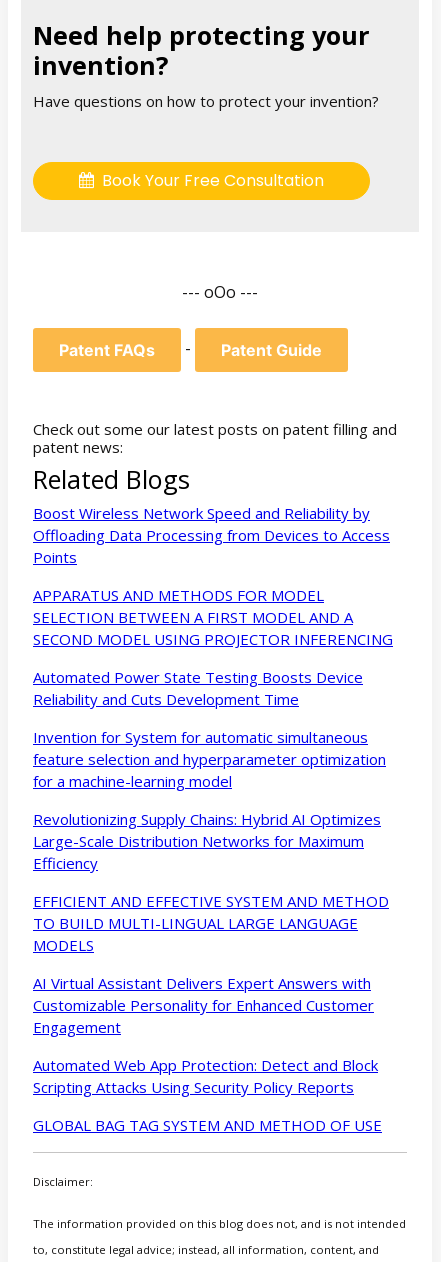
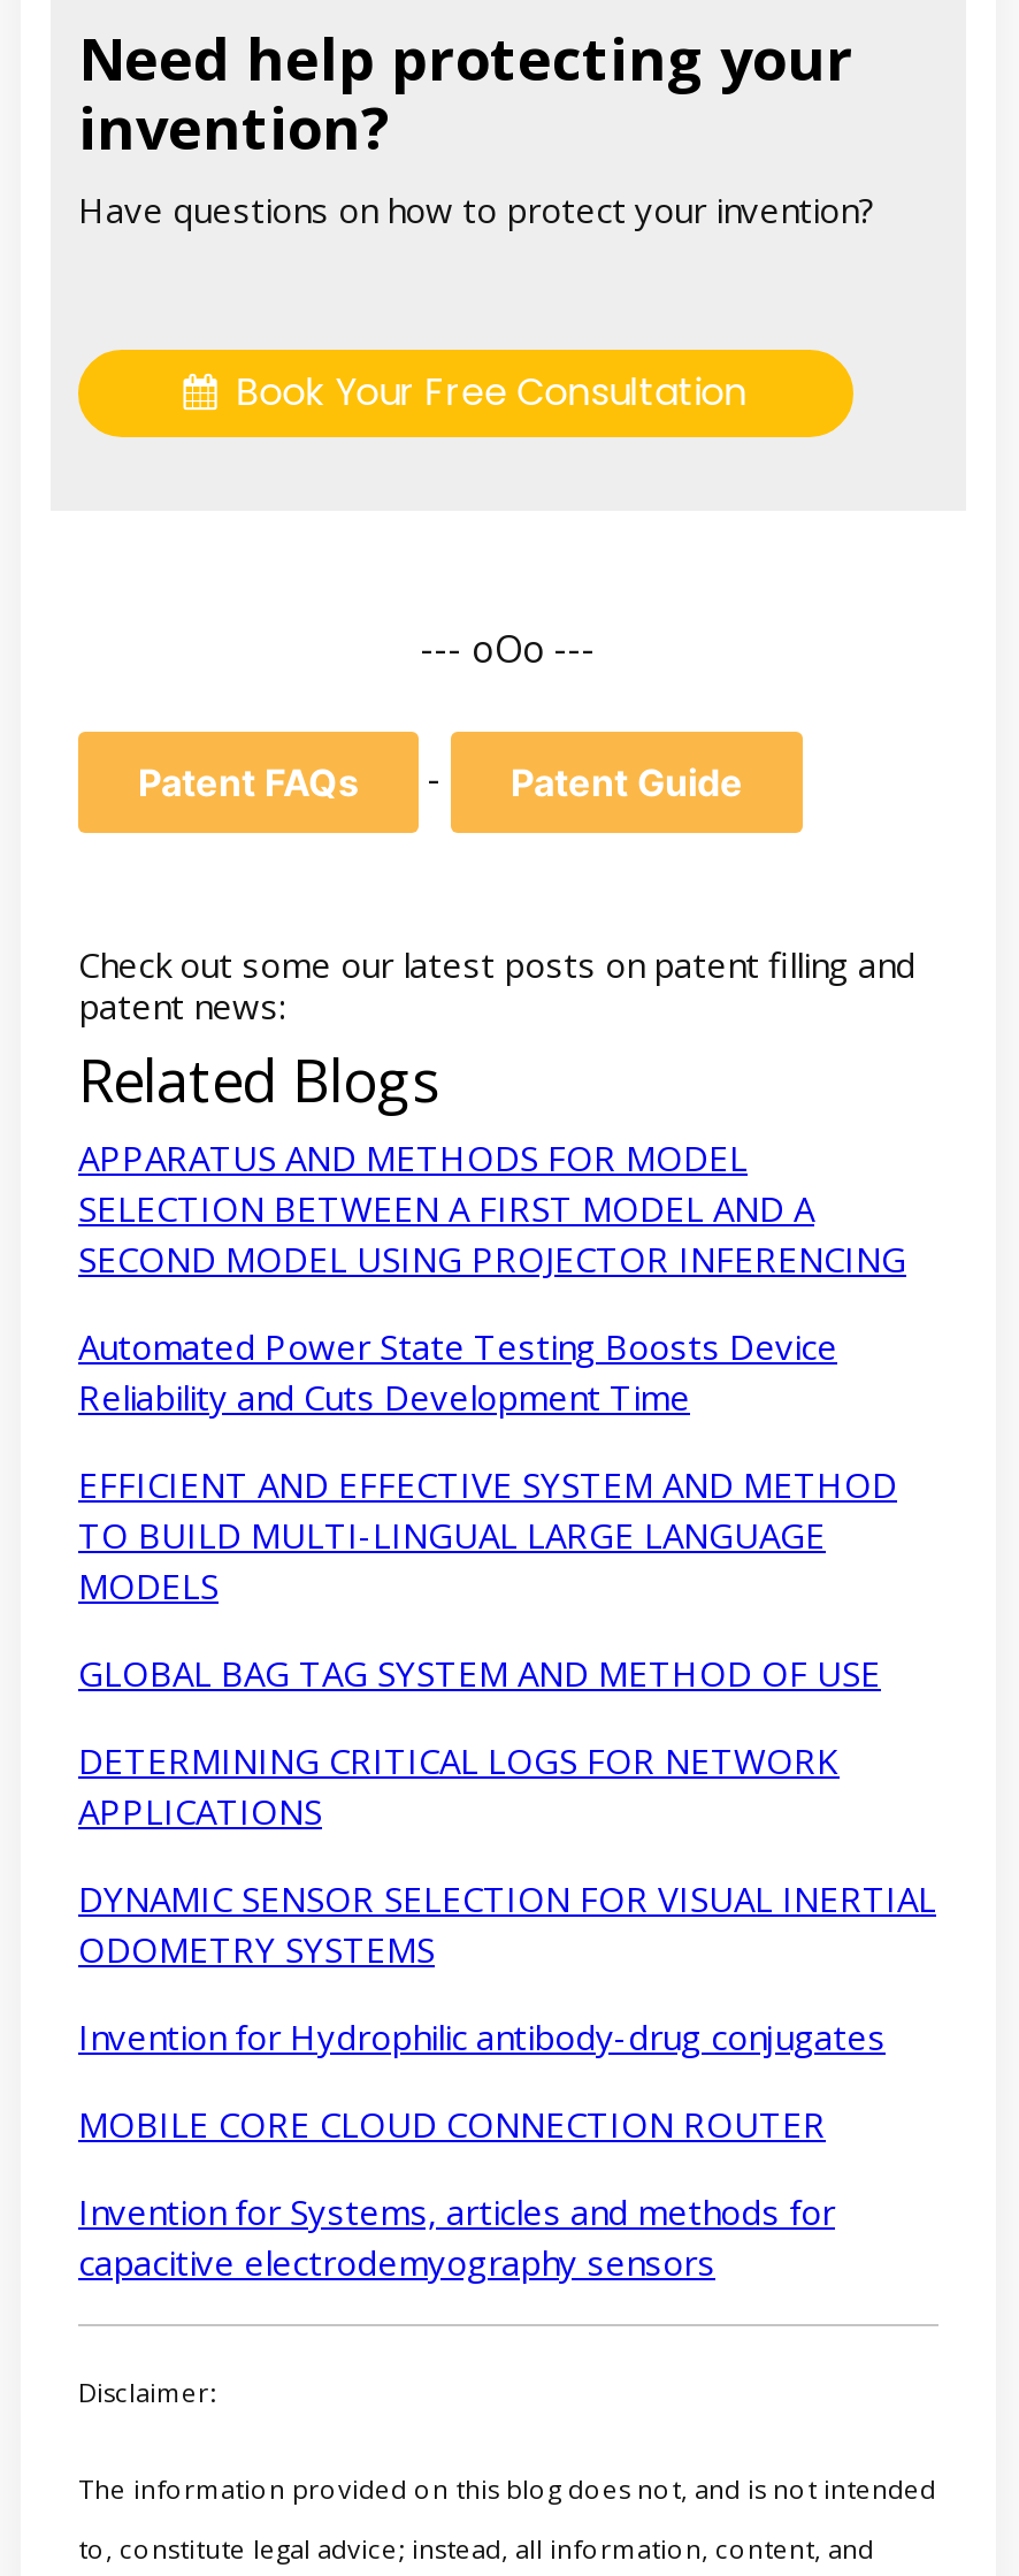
- Boost Wireless Network Speed and Reliability by
- Offloading Data Processing from Devices to Access
- Points

- Invention for System for automatic simultaneous
- feature selection and hyperparameter optimization
- for a machine-learning model
- Revolutionizing Supply Chains: Hybrid AI Optimizes
- Large-Scale Distribution Networks for Maximum
- Efficiency

moved up: EFFICIENT AND EFFECTIVE SYSTEM AND METHOD | TO BUILD MULTI-LINGUAL LARGE LANGUAGE | MODELS

- AI Virtual Assistant Delivers Expert Answers with
- Customizable Personality for Enhanced Customer
- Engagement
- Automated Web App Protection: Detect and Block
- Scripting Attacks Using Security Policy Reports

moved up: GLOBAL BAG TAG SYSTEM AND METHOD OF USE

+ DETERMINING CRITICAL LOGS FOR NETWORK
+ APPLICATIONS
+ DYNAMIC SENSOR SELECTION FOR VISUAL INERTIAL
+ ODOMETRY SYSTEMS
+ Invention for Hydrophilic antibody-drug conjugates
+ MOBILE CORE CLOUD CONNECTION ROUTER
+ Invention for Systems, articles and methods for
+ capacitive electrodemyography sensors
